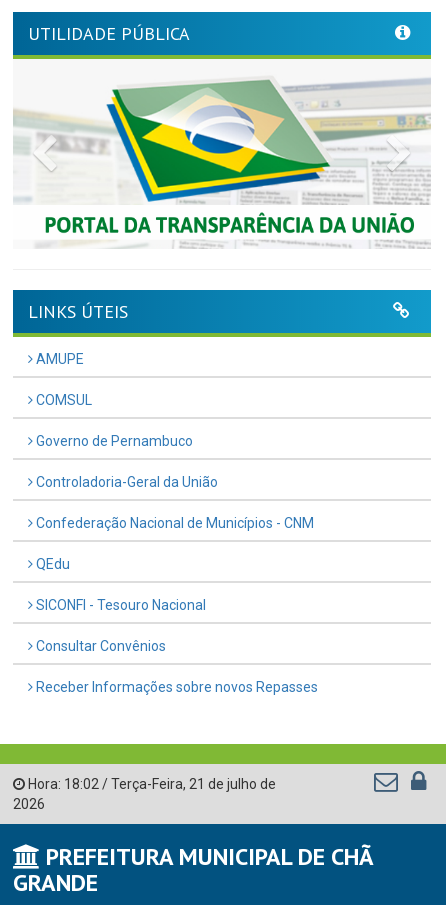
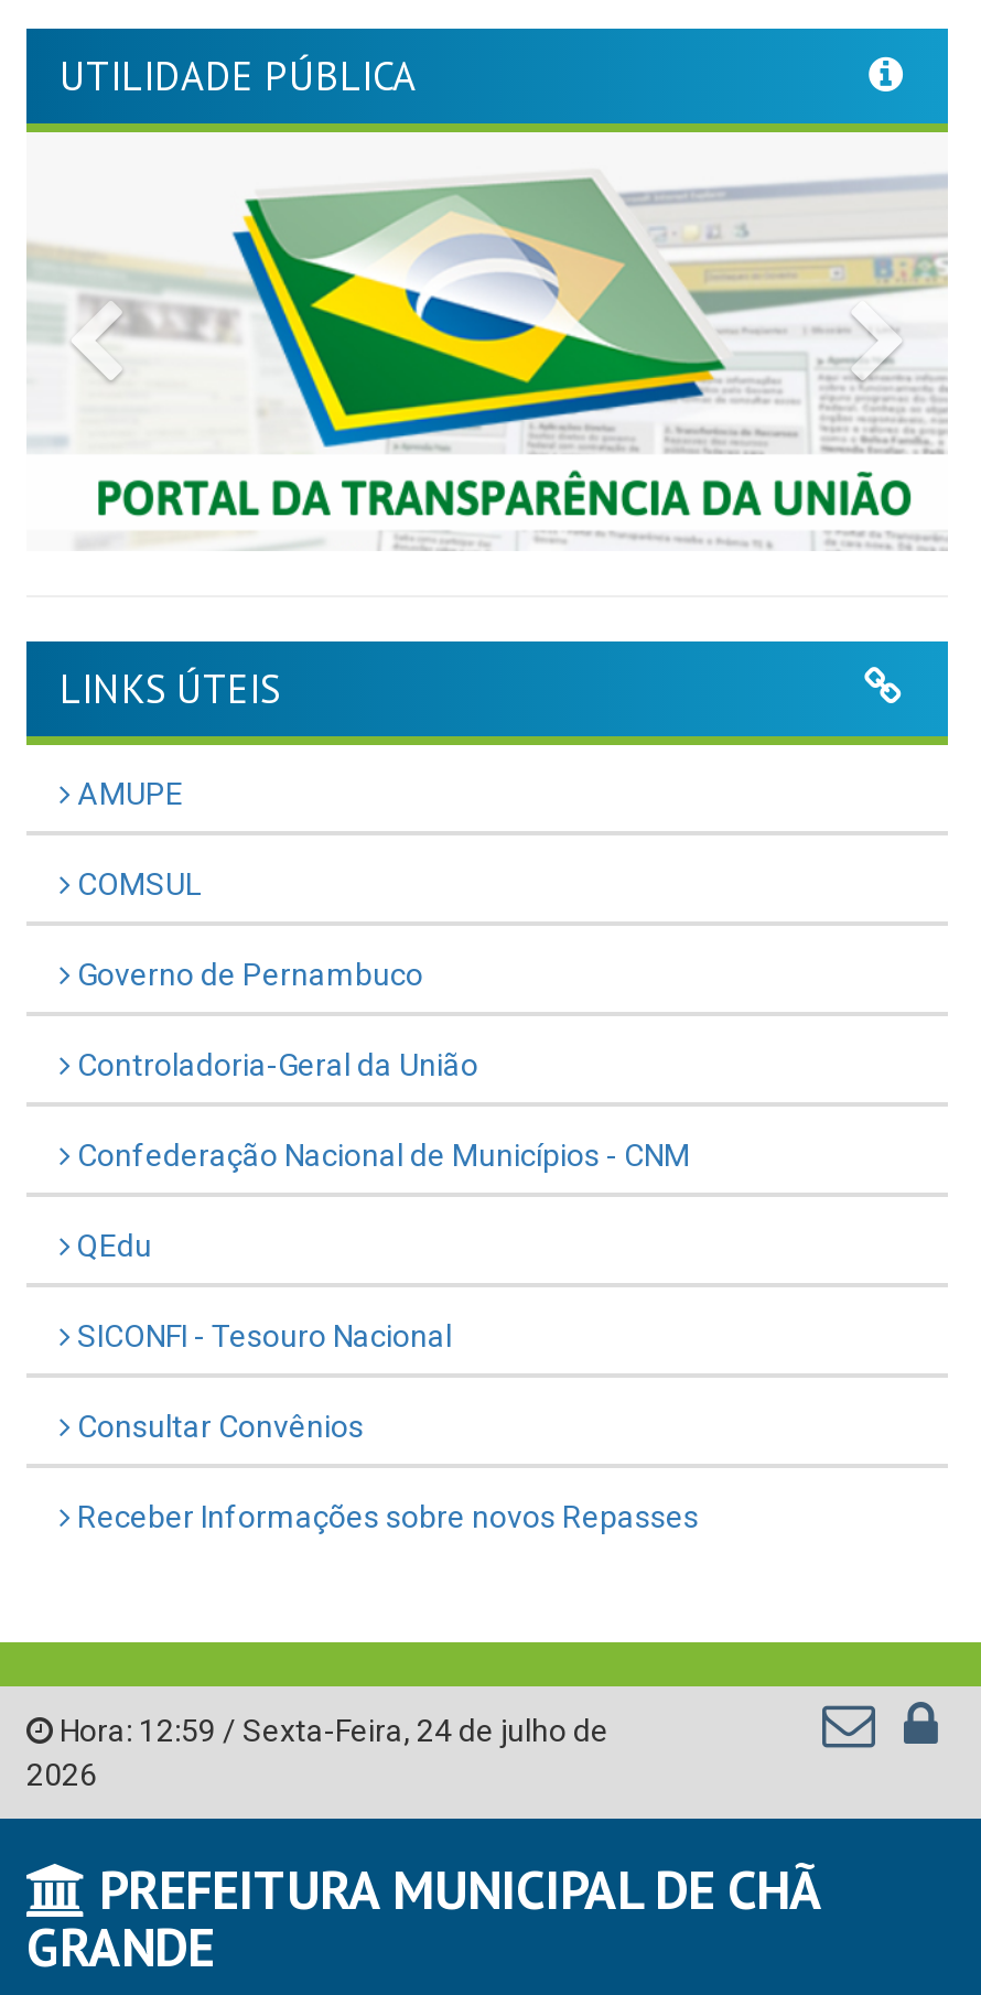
- Hora: 18:02 / Terça-Feira, 21 de julho de
+ Hora: 12:59 / Sexta-Feira, 24 de julho de
